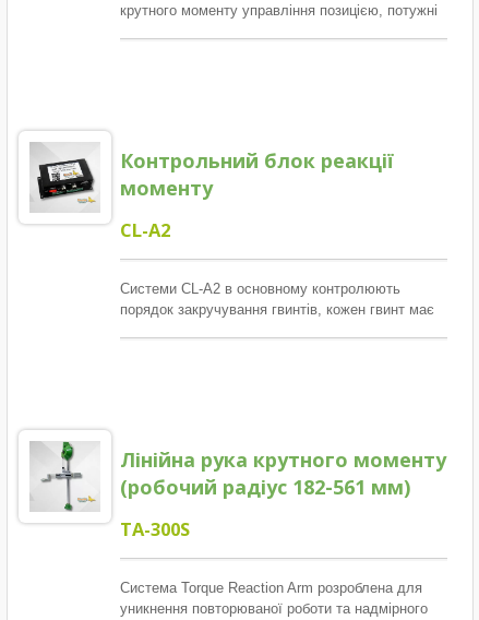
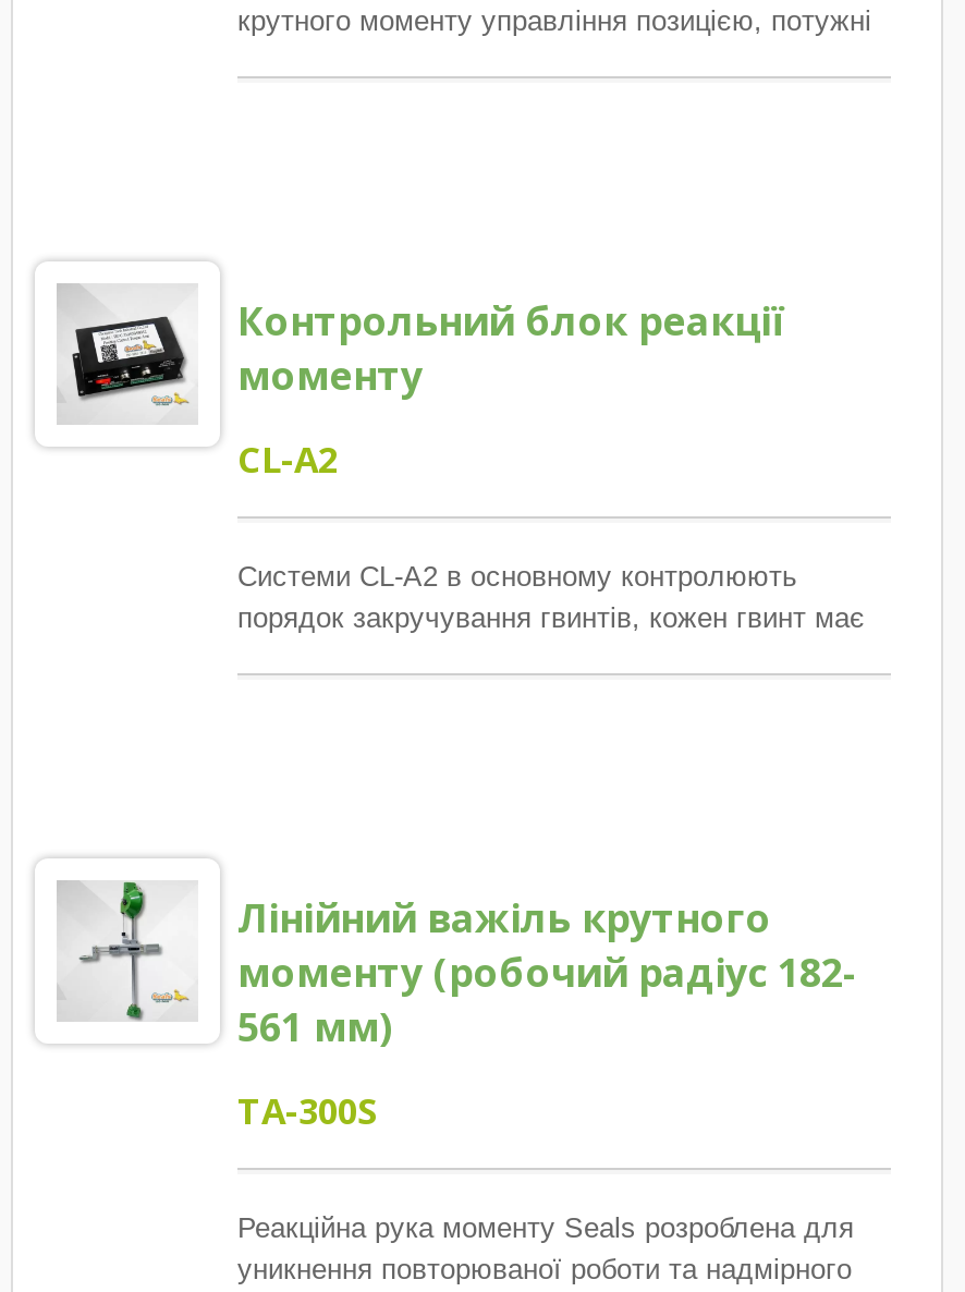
- Лінійна рука крутного моменту
- (робочий радіус 182-561 мм)
+ Лінійний важіль крутного
+ моменту (робочий радіус 182-
+ 561 мм)

- Система Torque Reaction Arm розроблена для
+ Реакційна рука моменту Seals розроблена для
